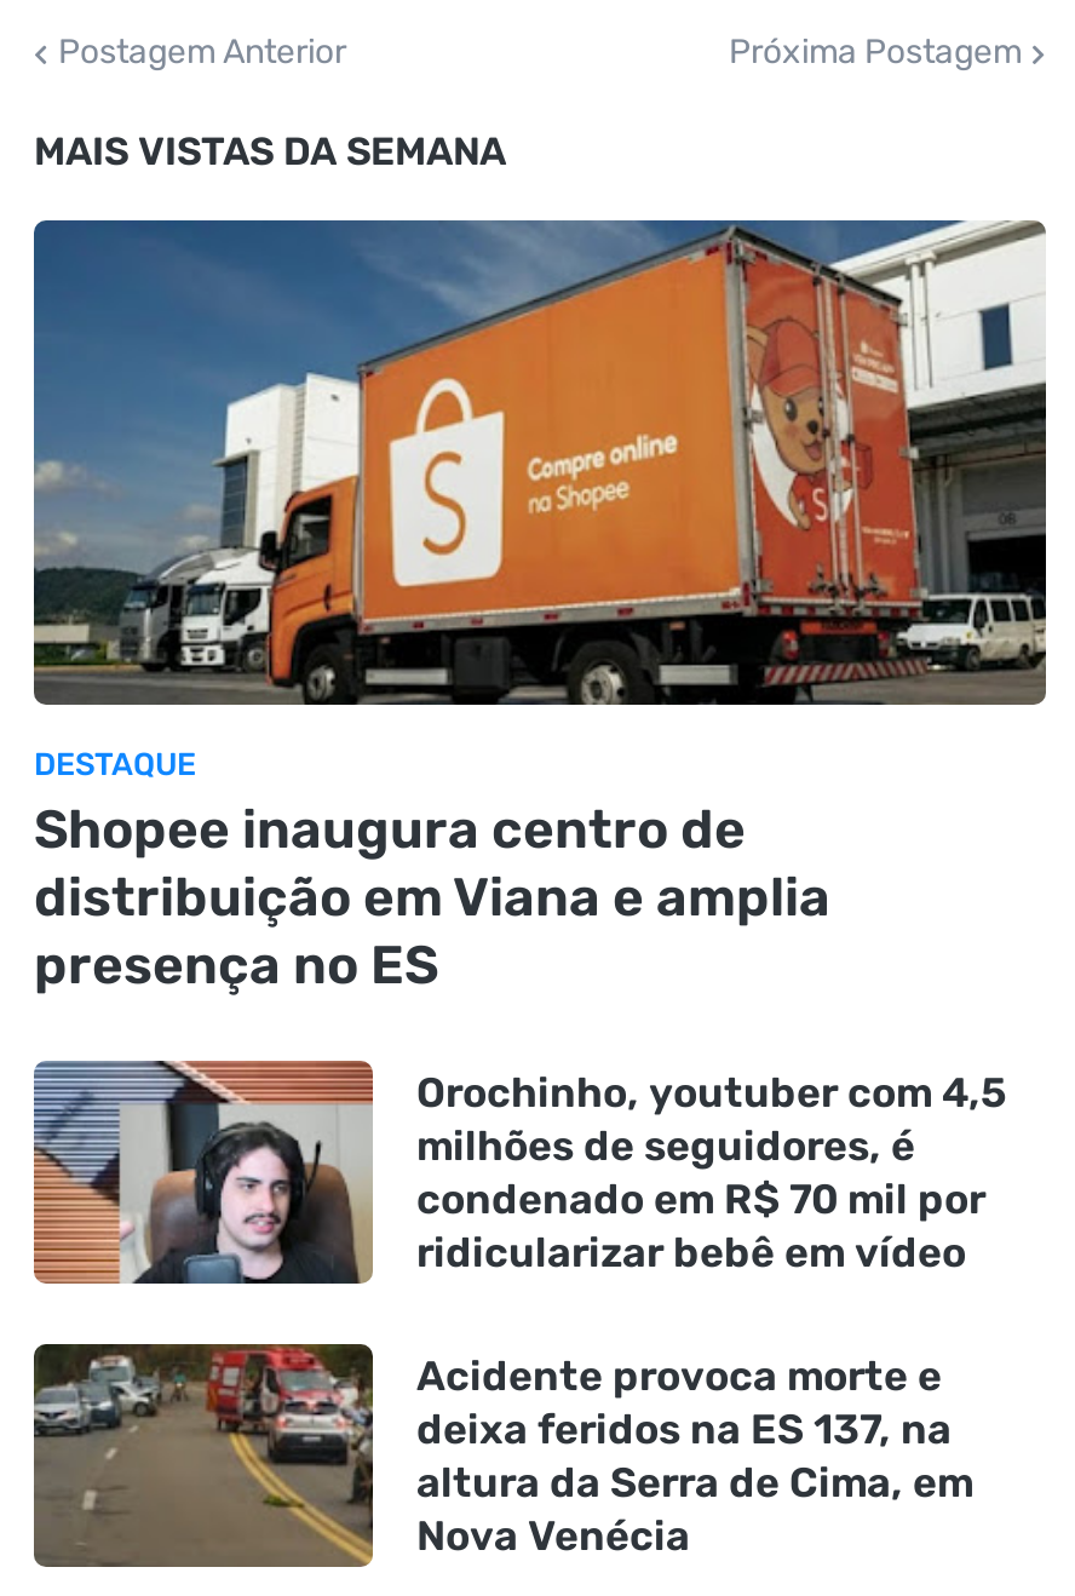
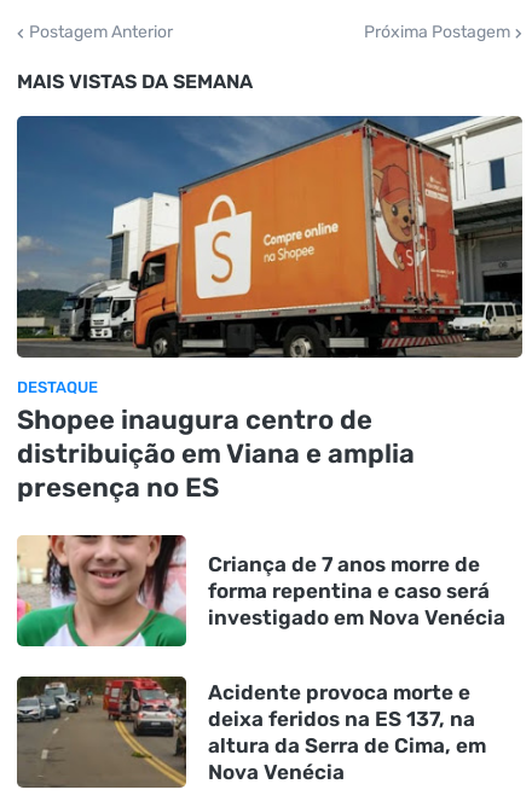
- [image]
- Orochinho, youtuber com 4,5
- milhões de seguidores, é
- condenado em R$ 70 mil por
- ridicularizar bebê em vídeo
+ [image]
+ Criança de 7 anos morre de
+ forma repentina e caso será
+ investigado em Nova Venécia
